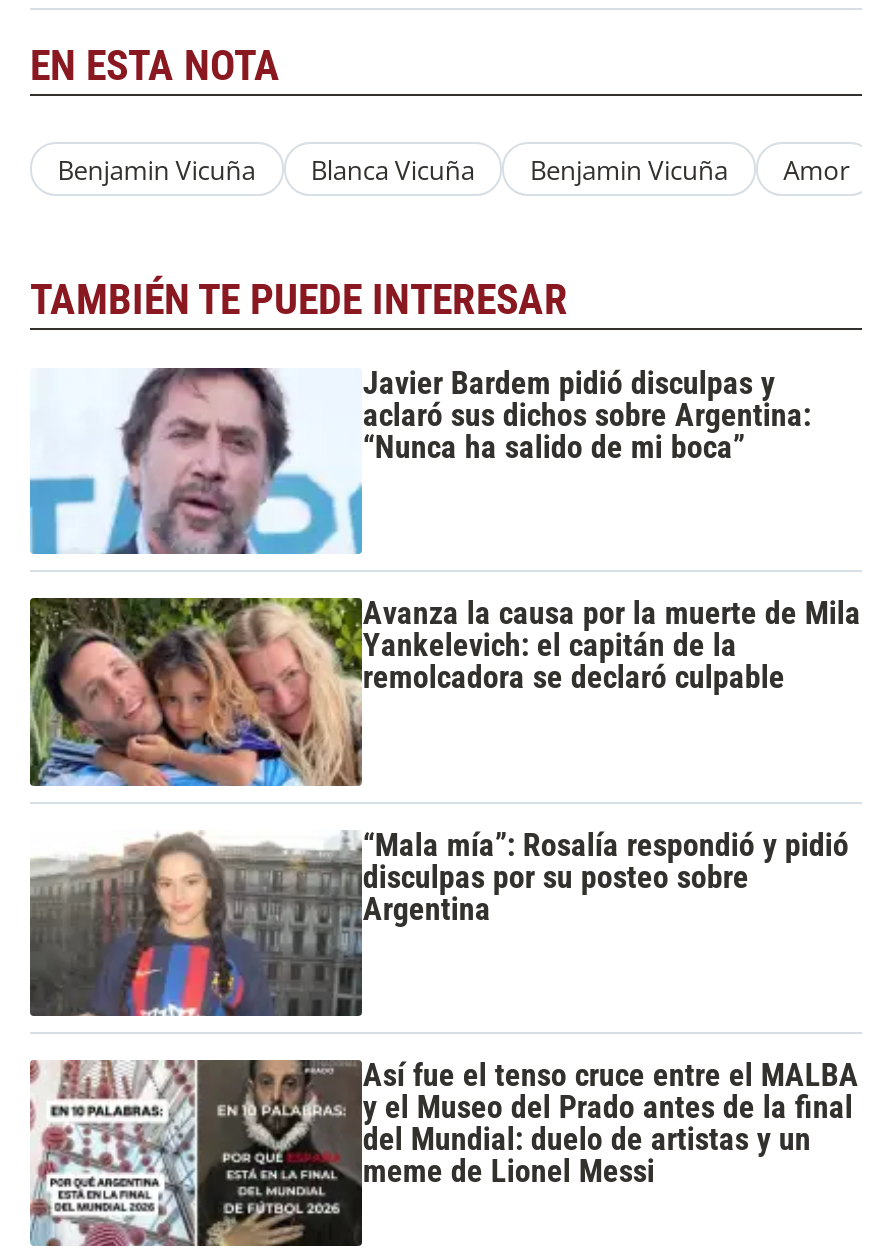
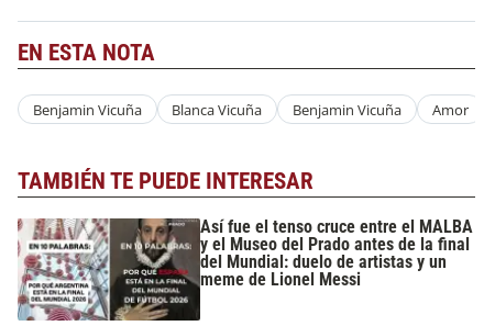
- [image]
- Javier Bardem pidió disculpas y
- aclaró sus dichos sobre Argentina:
- “Nunca ha salido de mi boca”

- [image]
- Avanza la causa por la muerte de Mila
- Yankelevich: el capitán de la
- remolcadora se declaró culpable

- [image]
- “Mala mía”: Rosalía respondió y pidió
- disculpas por su posteo sobre
- Argentina
